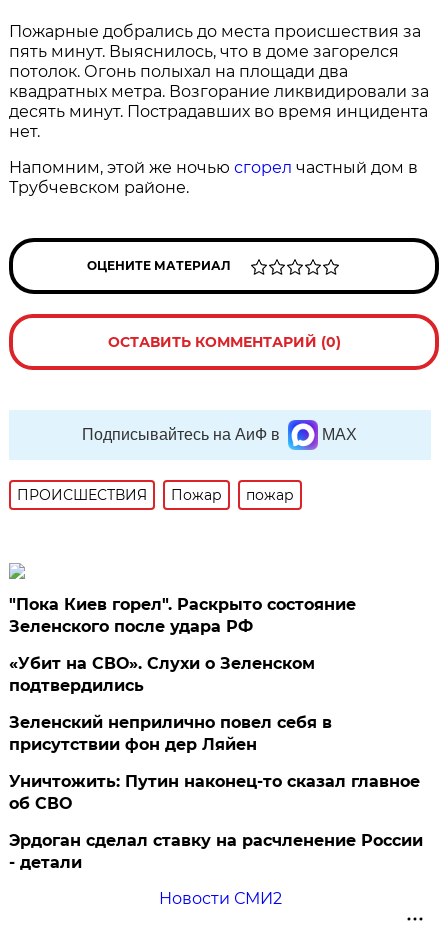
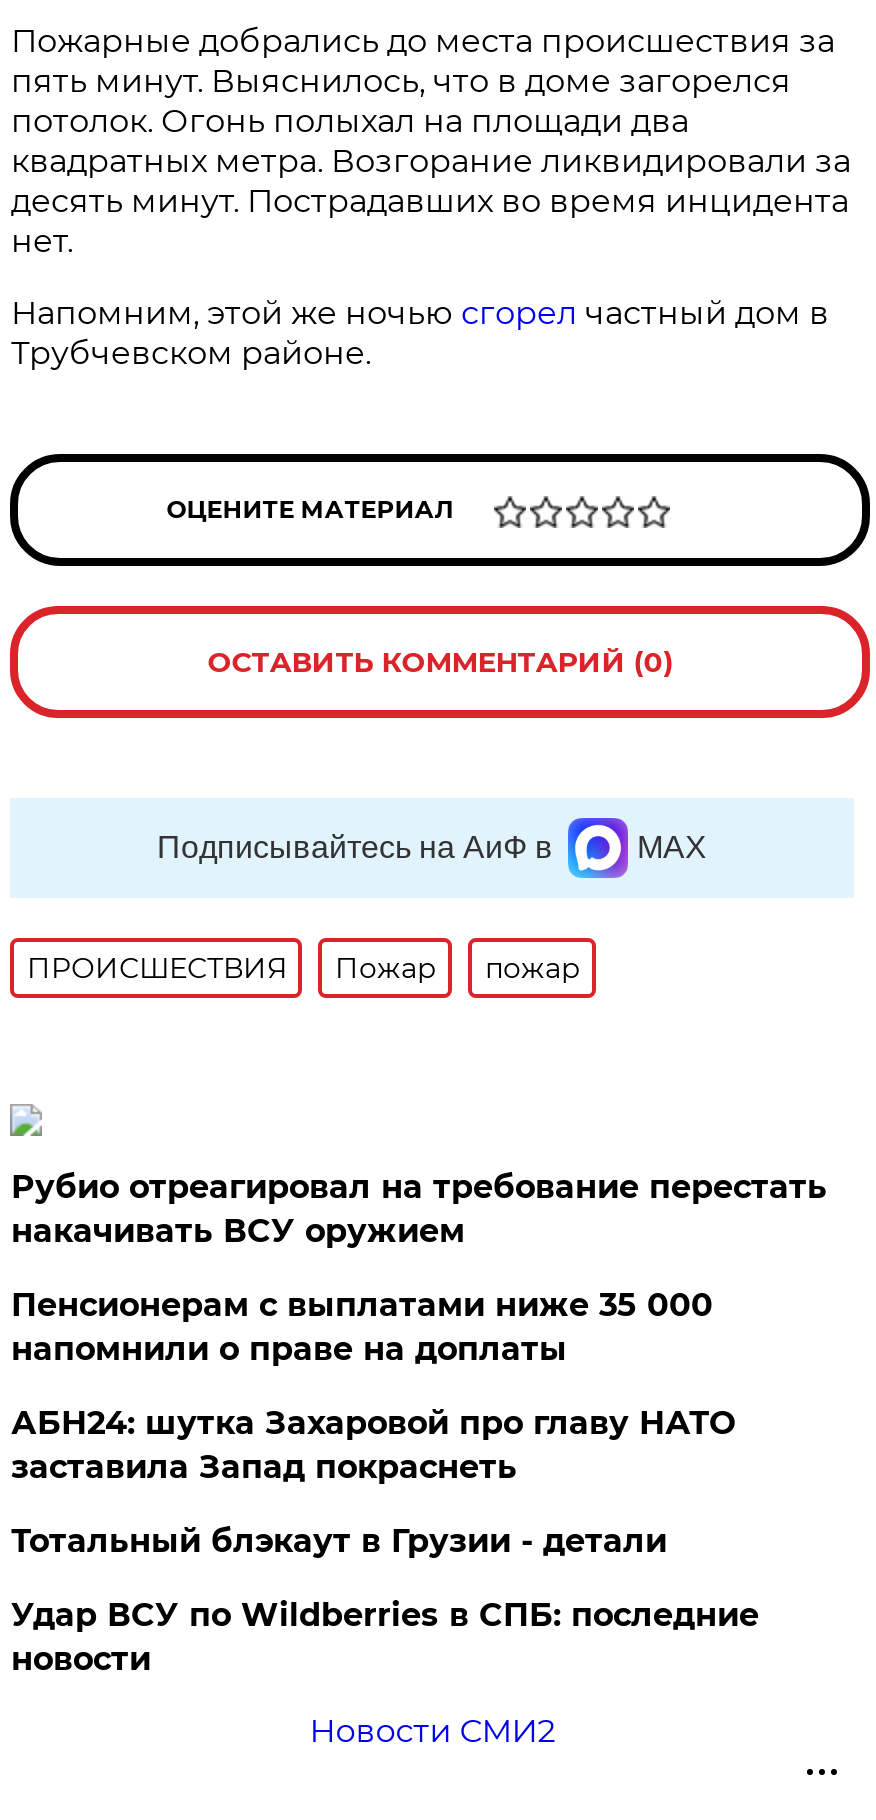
- "Пока Киев горел". Раскрыто состояние
- Зеленского после удара РФ
+ Рубио отреагировал на требование перестать
+ накачивать ВСУ оружием

- «Убит на СВО». Слухи о Зеленском
- подтвердились
+ Пенсионерам с выплатами ниже 35 000
+ напомнили о праве на доплаты

- Зеленский неприлично повел cебя в
- присутствии фон дер Ляйен
+ АБН24: шутка Захаровой про главу НАТО
+ заставила Запад покраснеть

- Уничтожить: Путин наконец-то сказал главное
- об СВО
+ Тотальный блэкаут в Грузии - детали

- Эрдоган сделал ставку на расчленение России
- - детали
+ Удар ВСУ по Wildberries в СПБ: последние
+ новости
